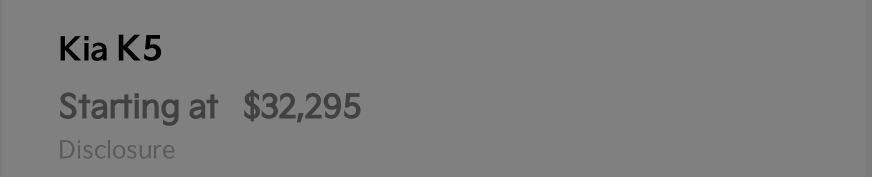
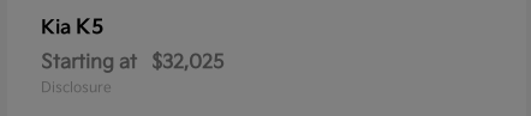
- Starting at $32,295
+ Starting at $32,025
